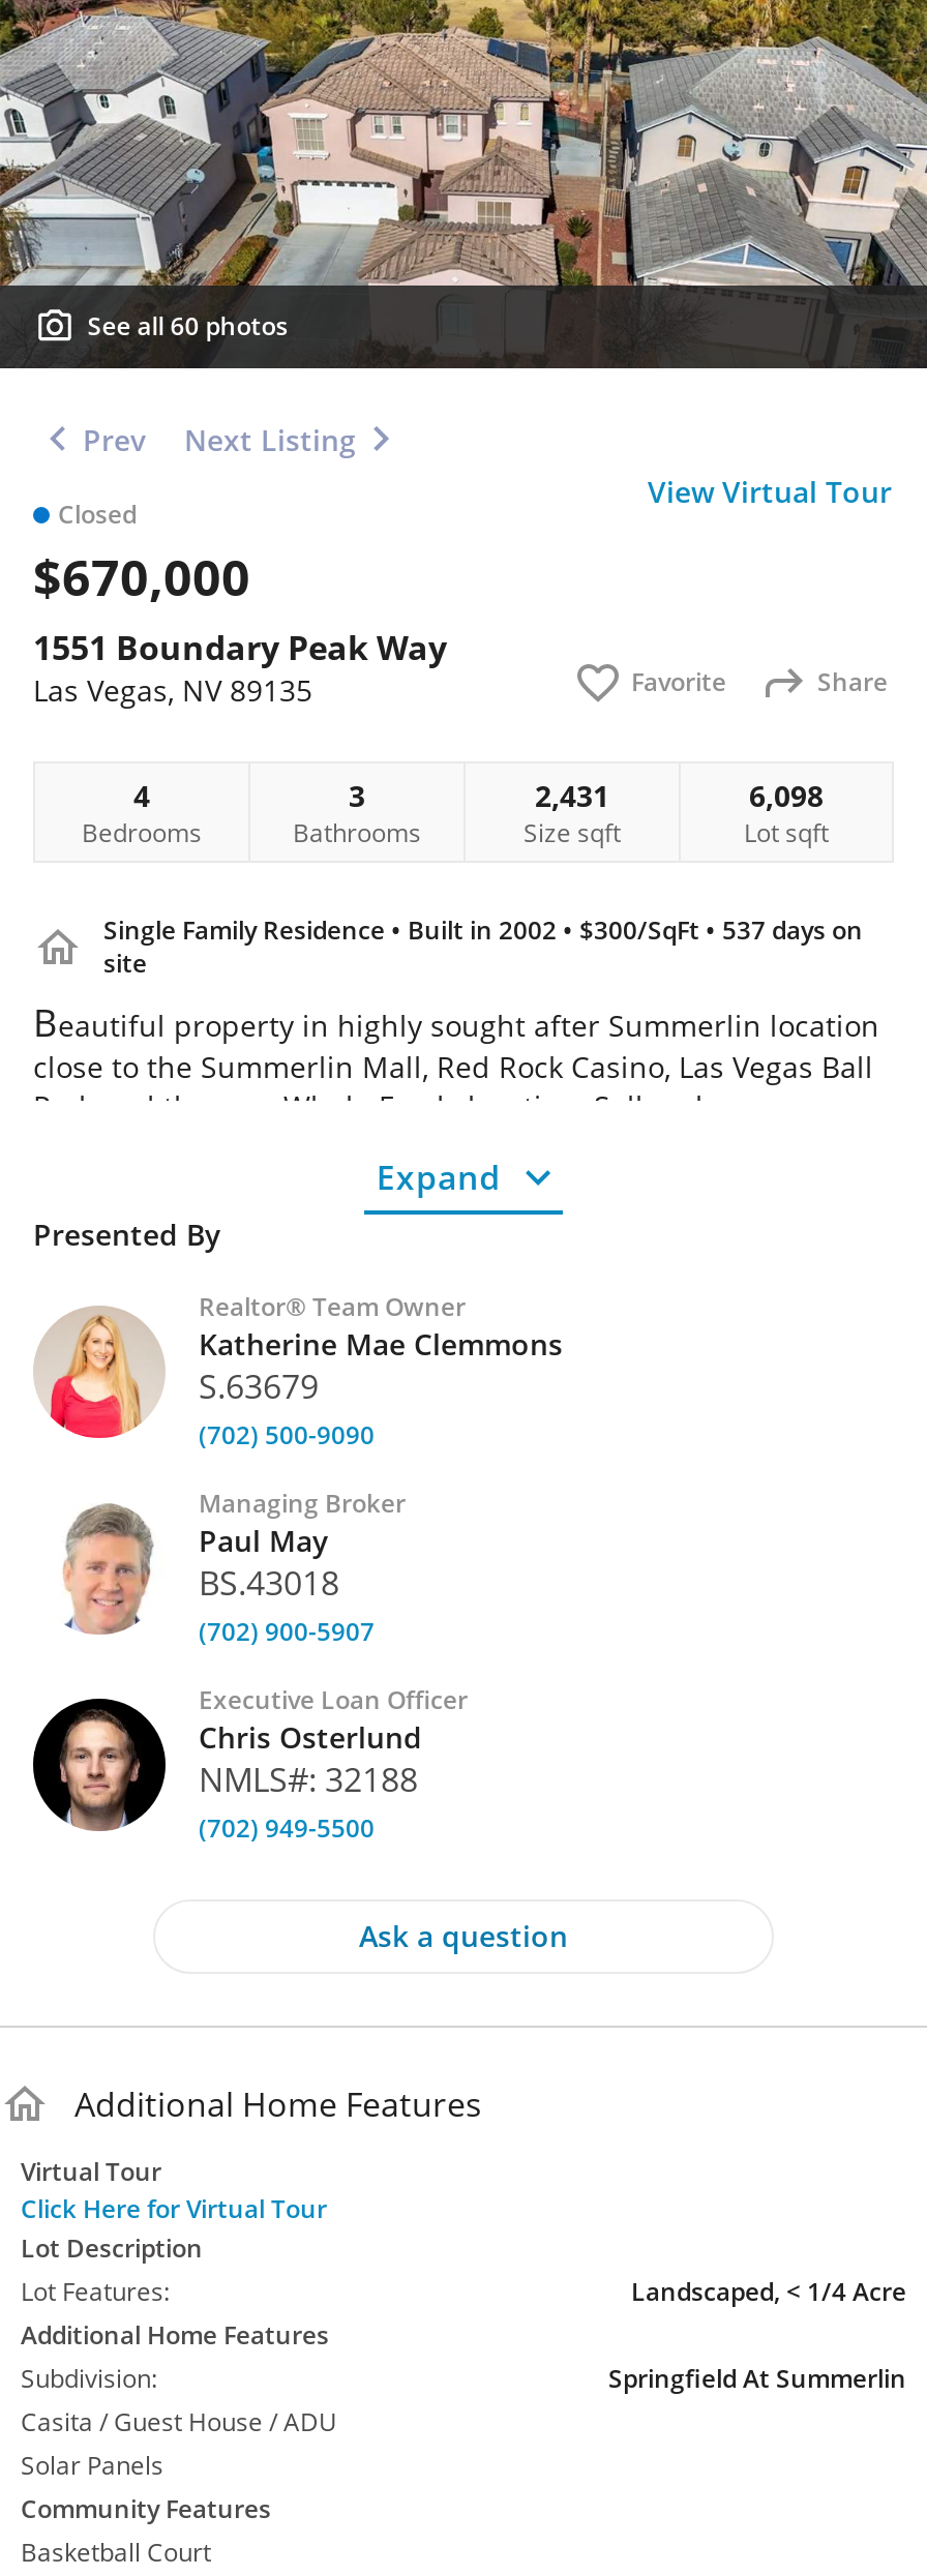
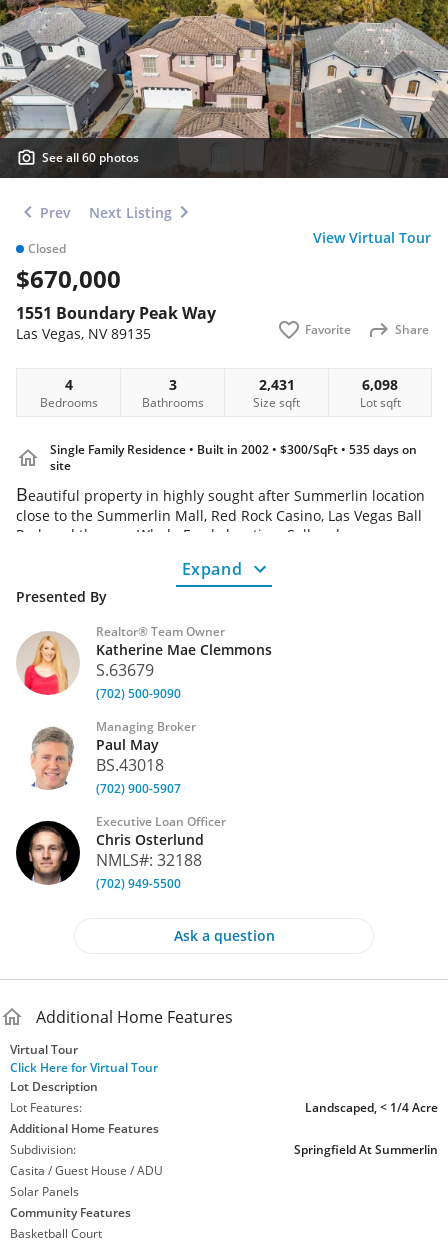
- Single Family Residence • Built in 2002 • $300/SqFt • 537 days on
+ Single Family Residence • Built in 2002 • $300/SqFt • 535 days on
